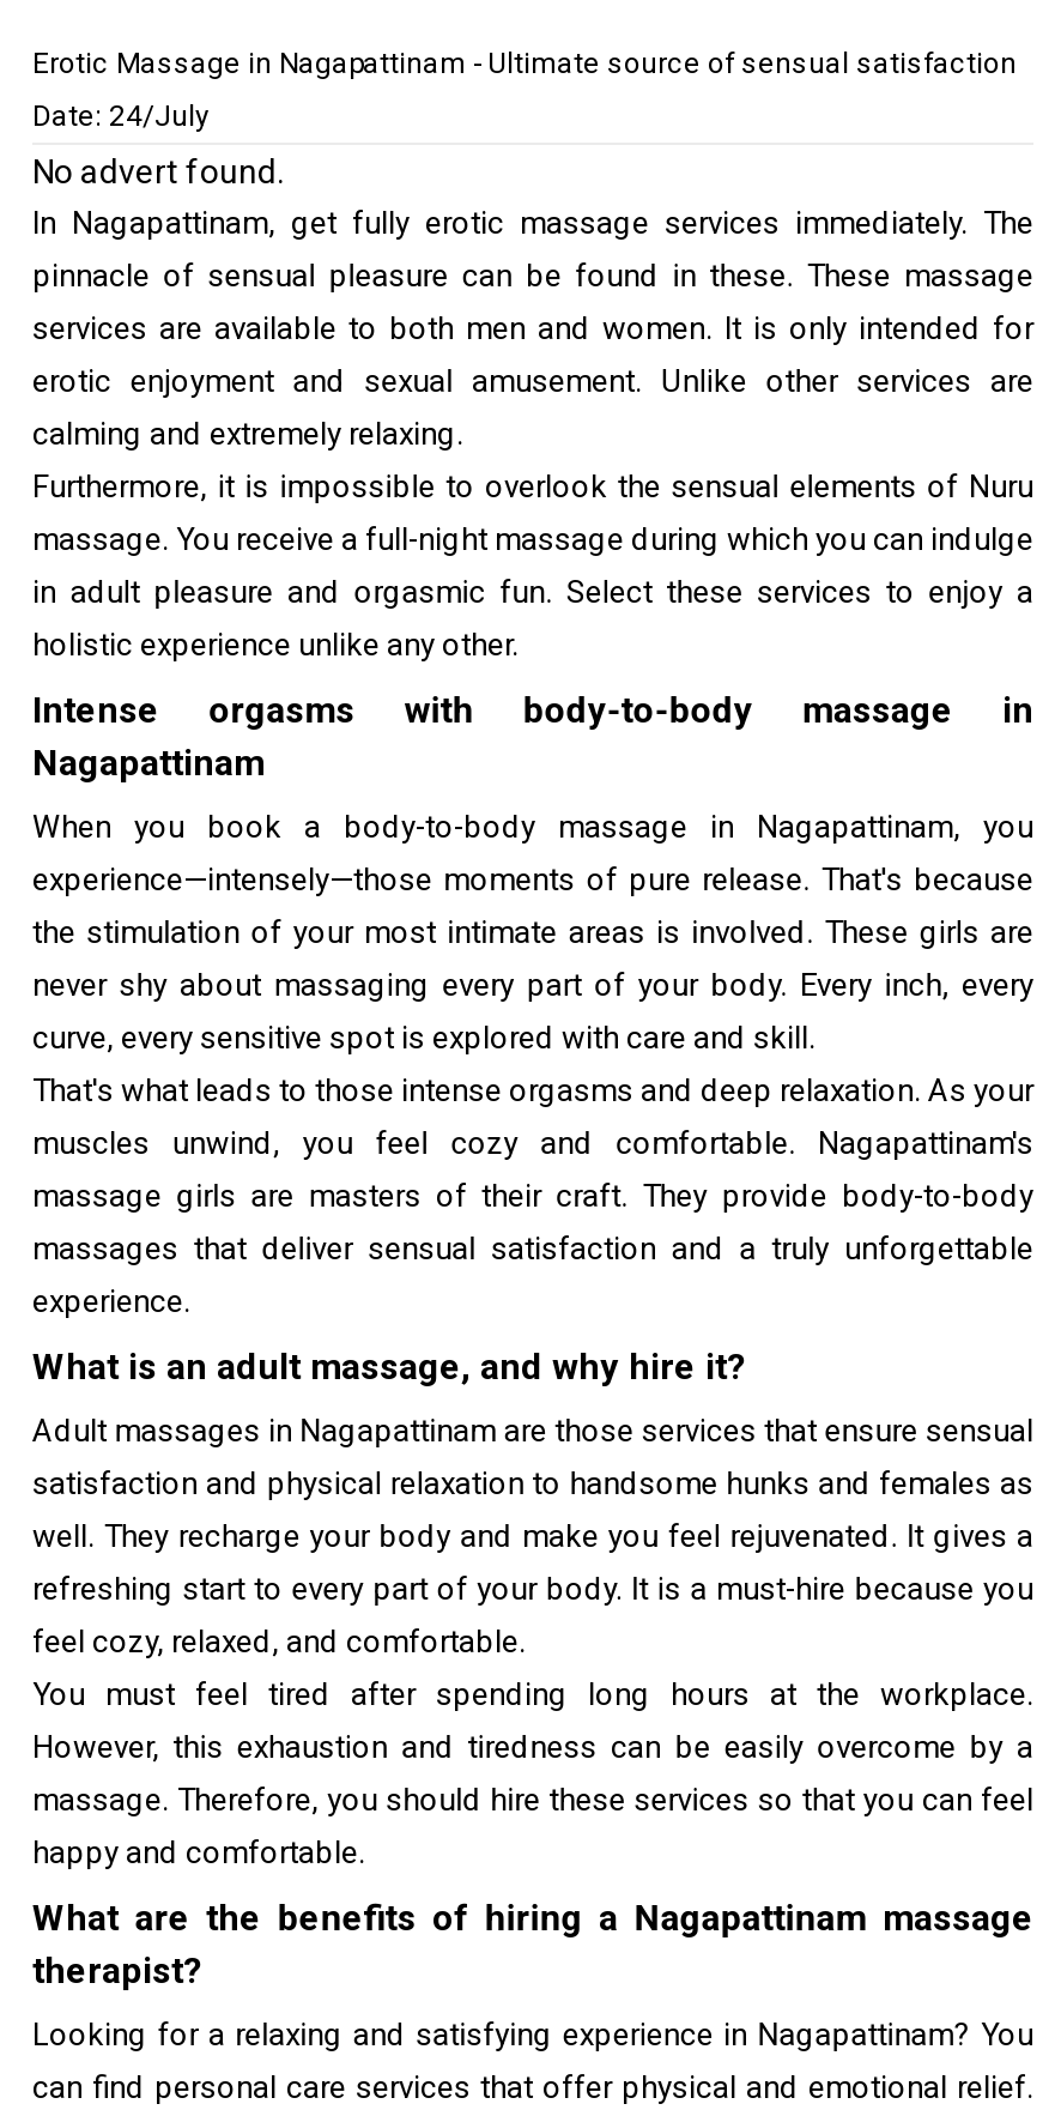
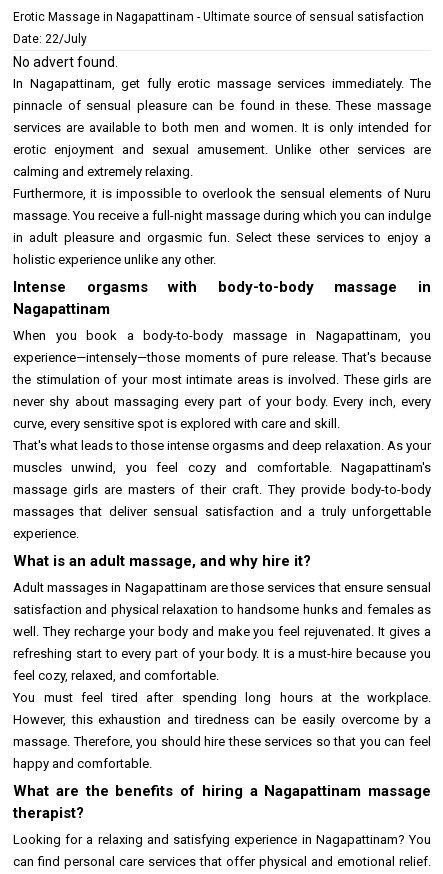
- Date: 24/July
+ Date: 22/July
